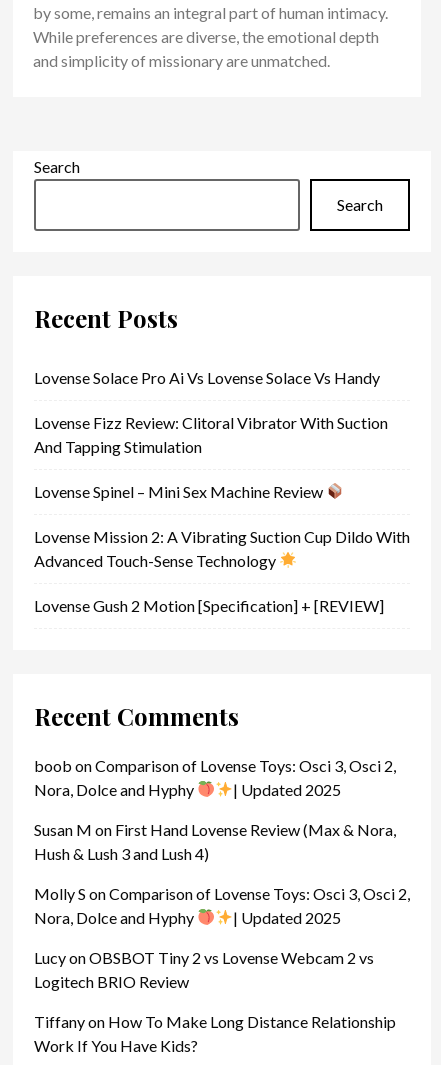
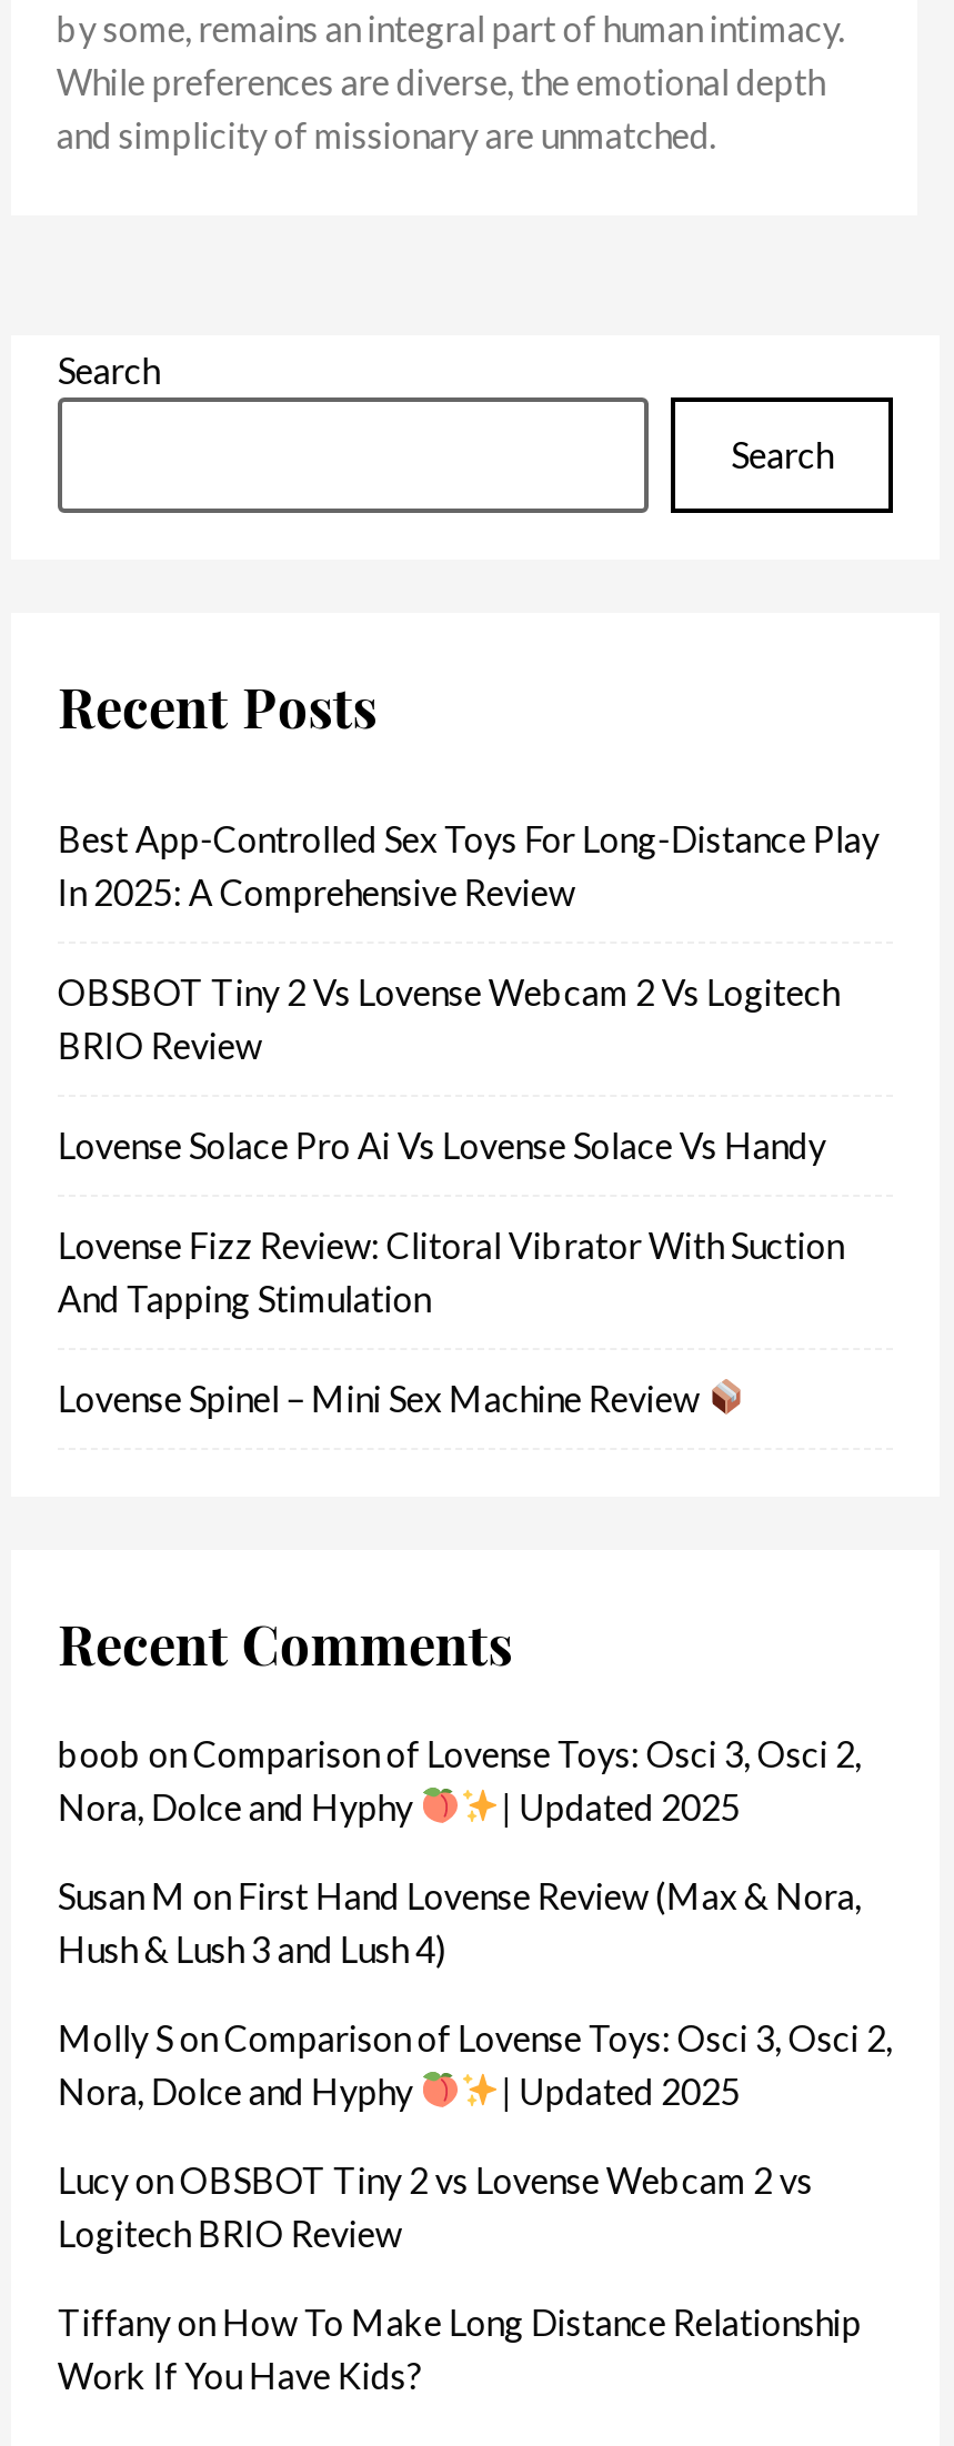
+ Best App-Controlled Sex Toys For Long-Distance Play
+ In 2025: A Comprehensive Review
+ OBSBOT Tiny 2 Vs Lovense Webcam 2 Vs Logitech
+ BRIO Review

moved down: Lovense Solace Pro Ai Vs Lovense Solace Vs Handy | Lovense Fizz Review: Clitoral Vibrator With Suction | And Tapping Stimulation | Lovense Spinel – Mini Sex Machine Review

- Lovense Mission 2: A Vibrating Suction Cup Dildo With
- Advanced Touch-Sense Technology
- Lovense Gush 2 Motion [Specification] + [REVIEW]
